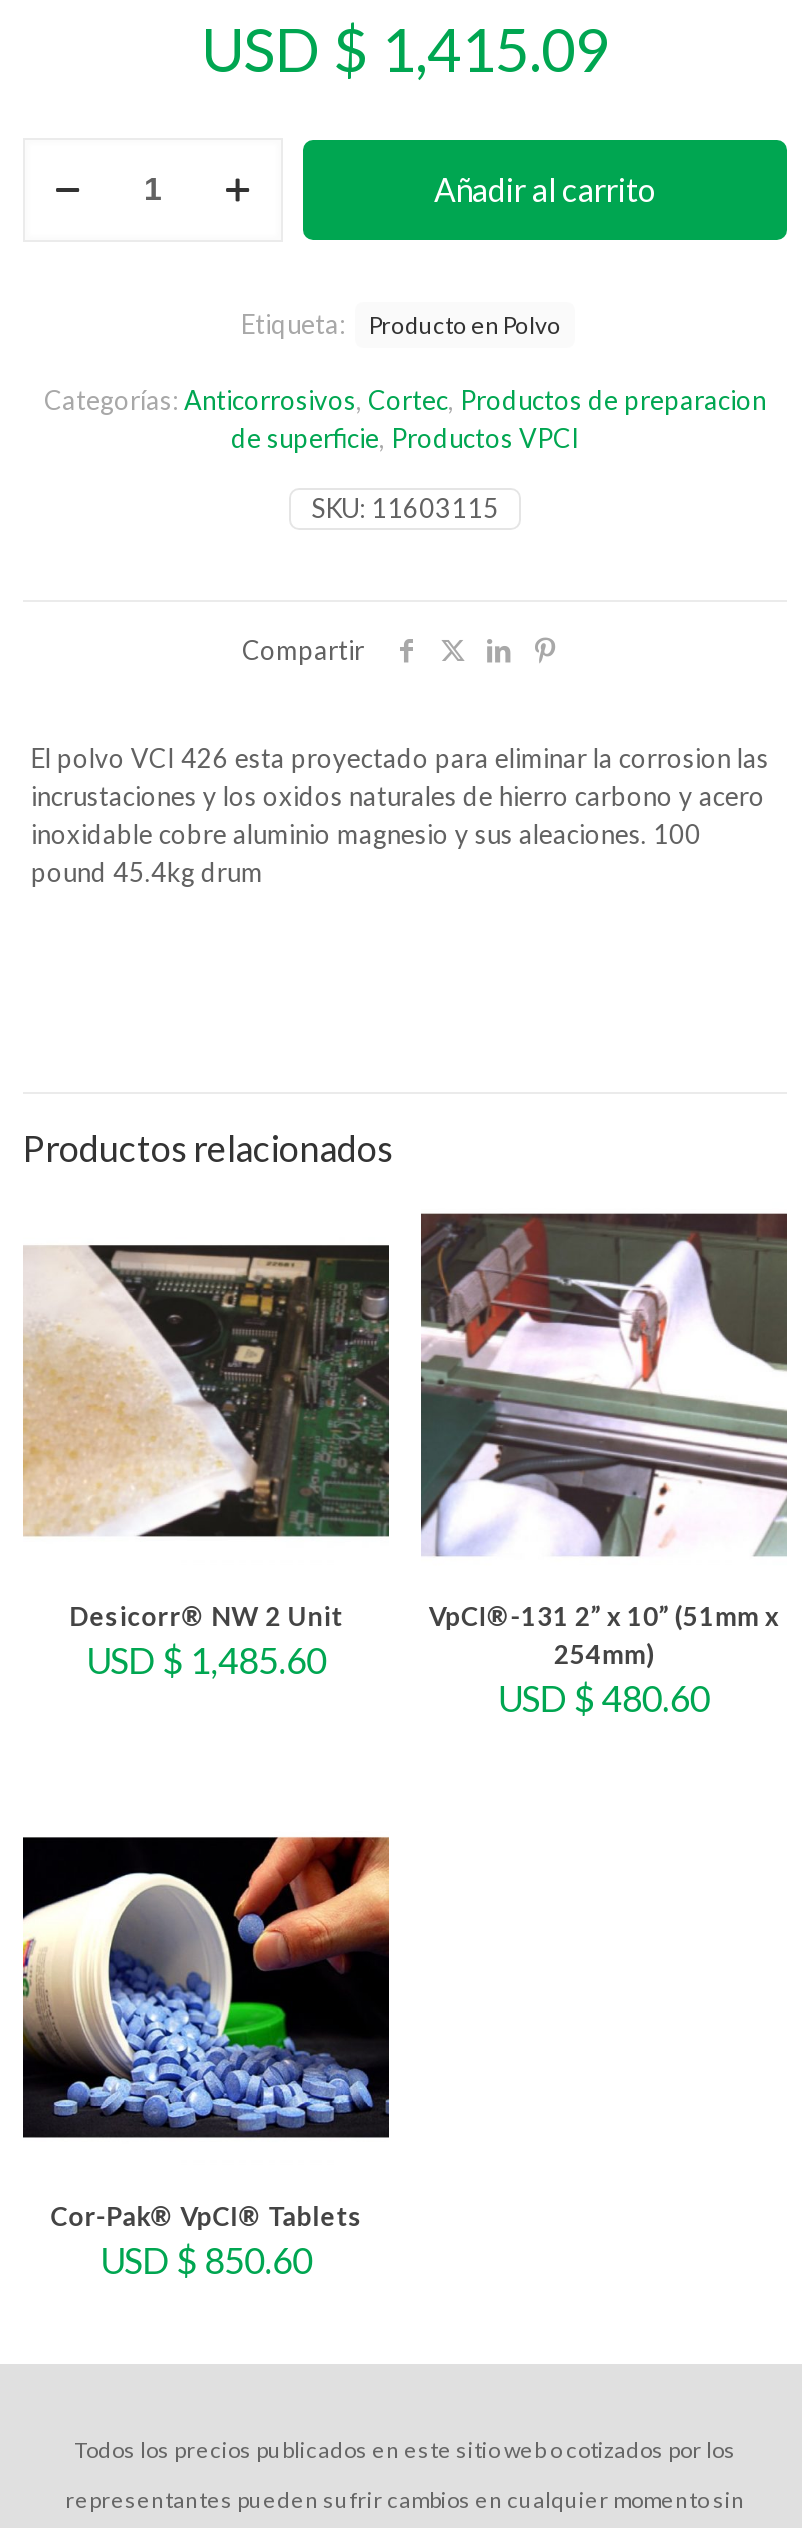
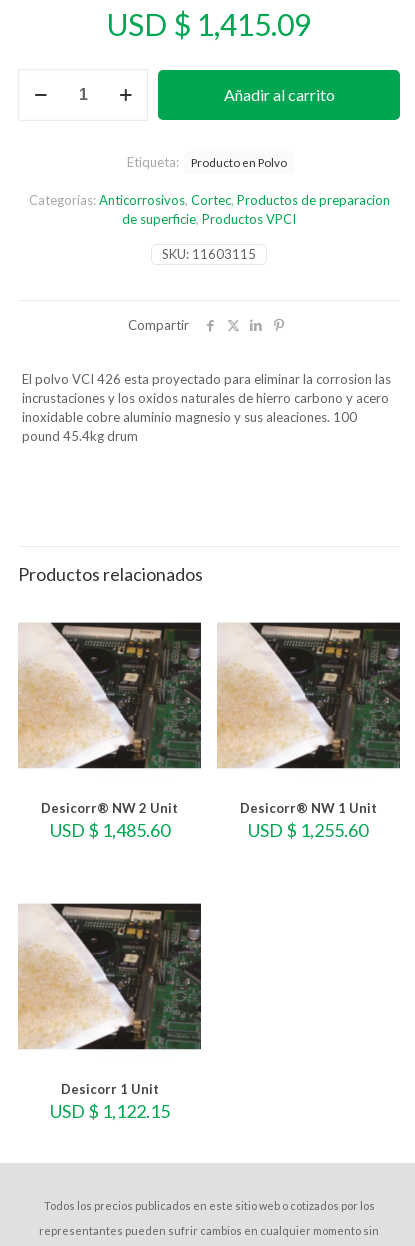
- [image]
- VpCI®-131 2” x 10” (51mm x
- 254mm)
- USD $480.60
+ [image]
+ Desicorr® NW 1 Unit
+ USD $1,255.60

- [image]
- Cor-Pak® VpCI® Tablets
- USD $850.60
+ [image]
+ Desicorr 1 Unit
+ USD $1,122.15
